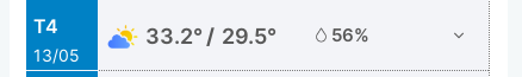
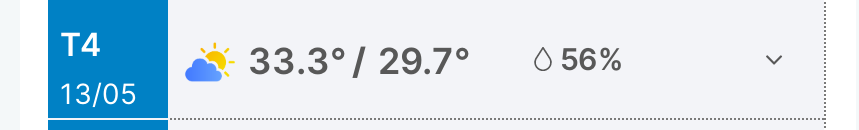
- 33.2° 29.5°
+ 33.3° 29.7°
